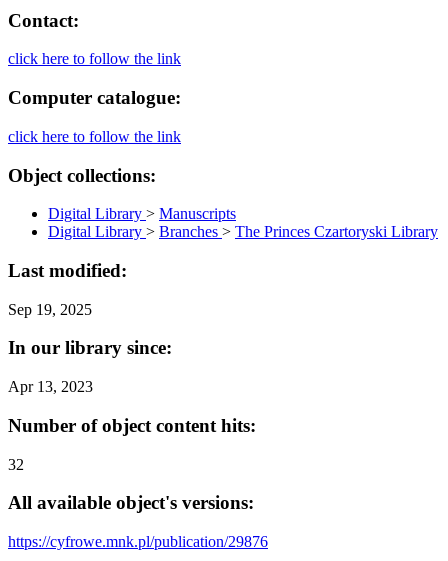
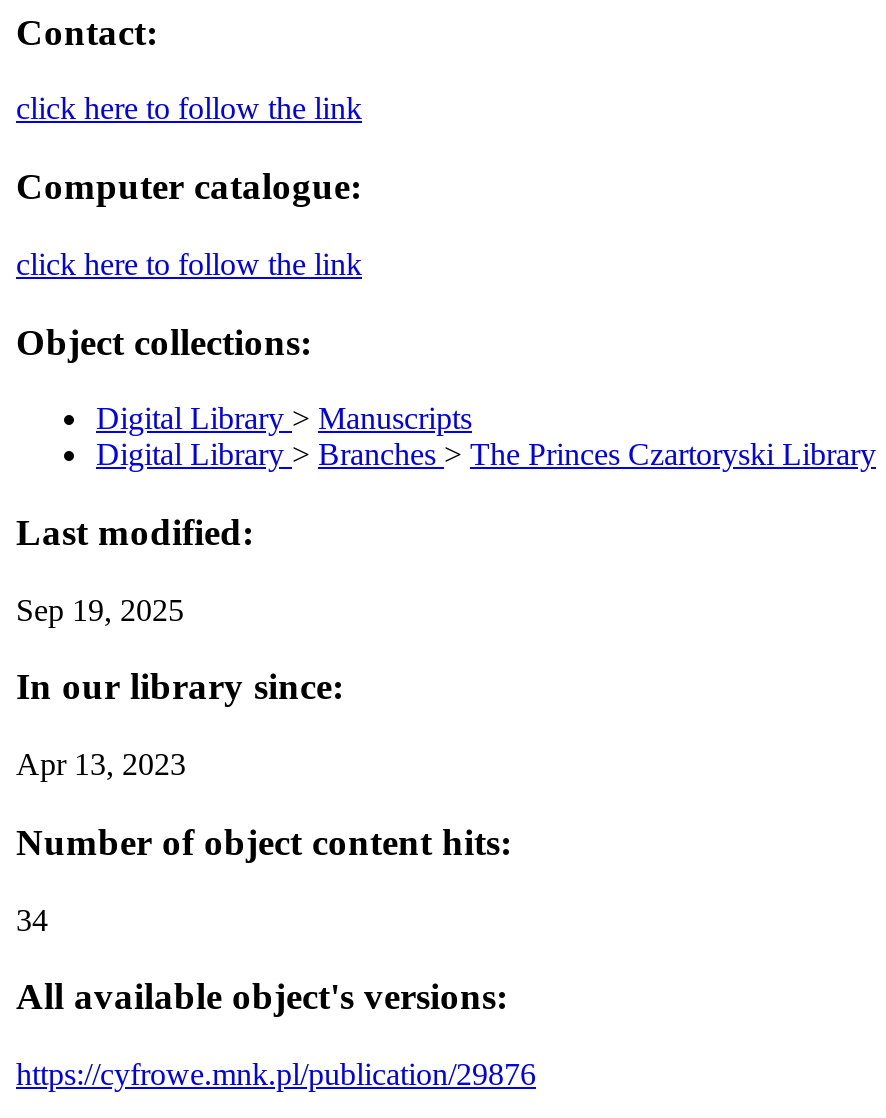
- 32
+ 34
